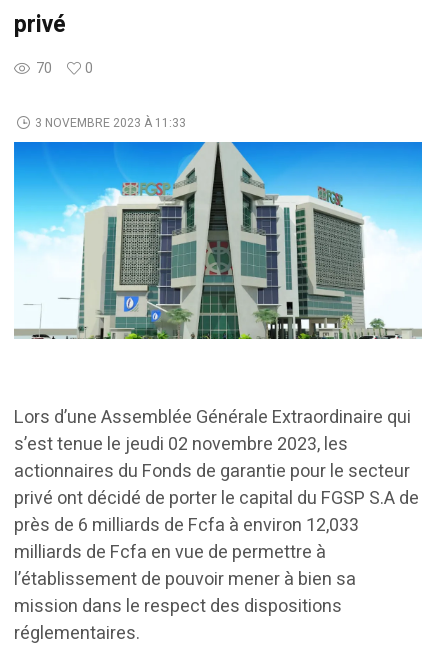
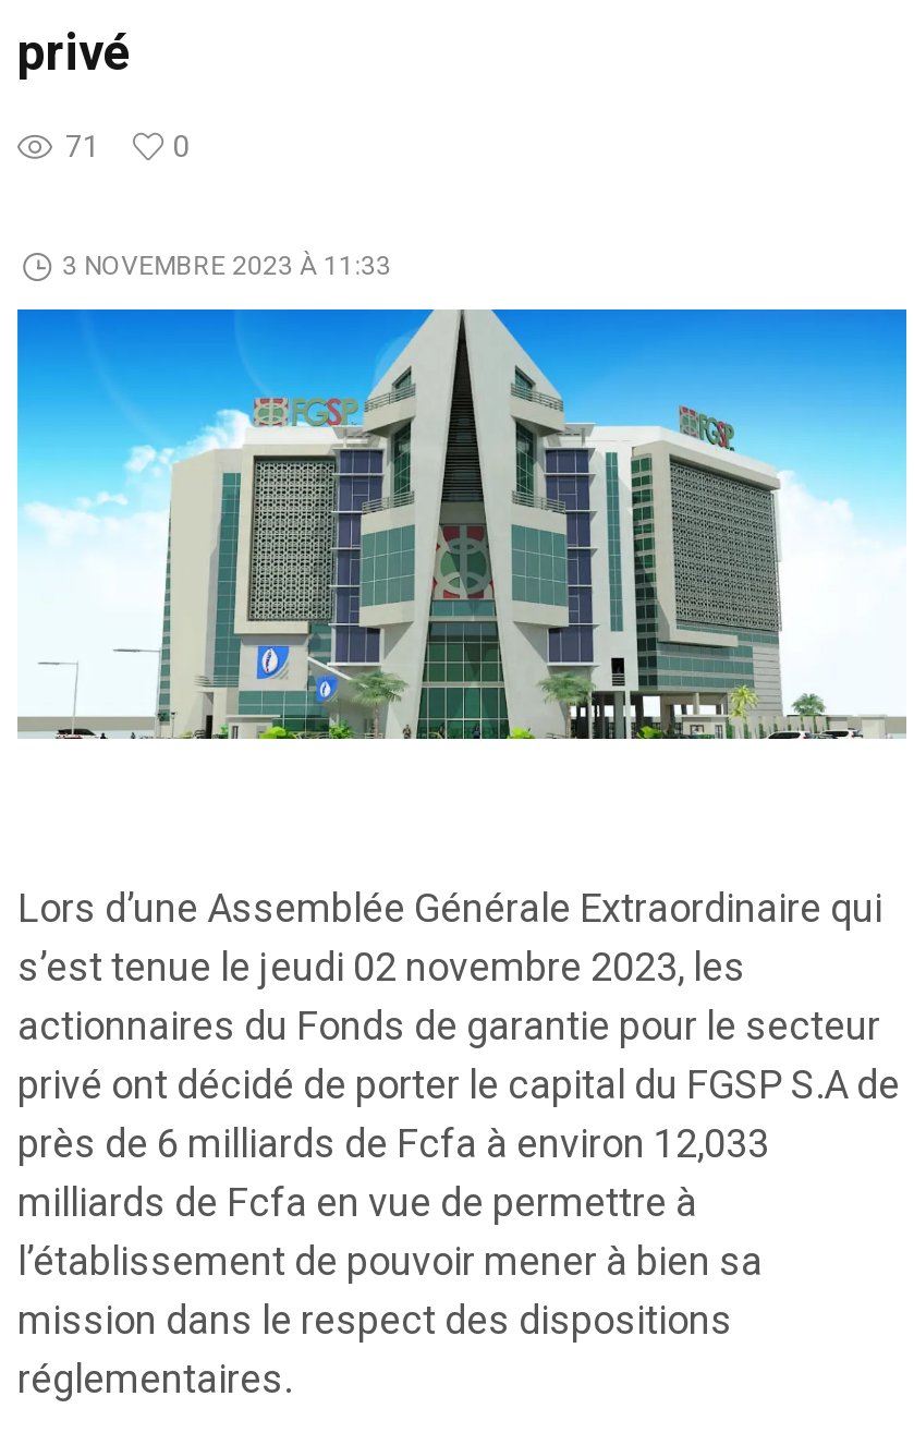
- 70 0
+ 71 0
